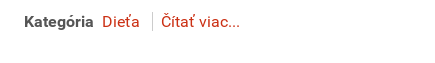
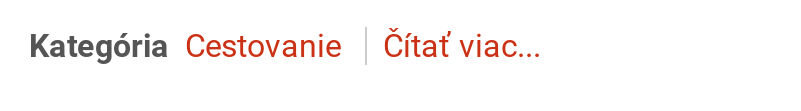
- Kategória Dieťa
+ Kategória Cestovanie
